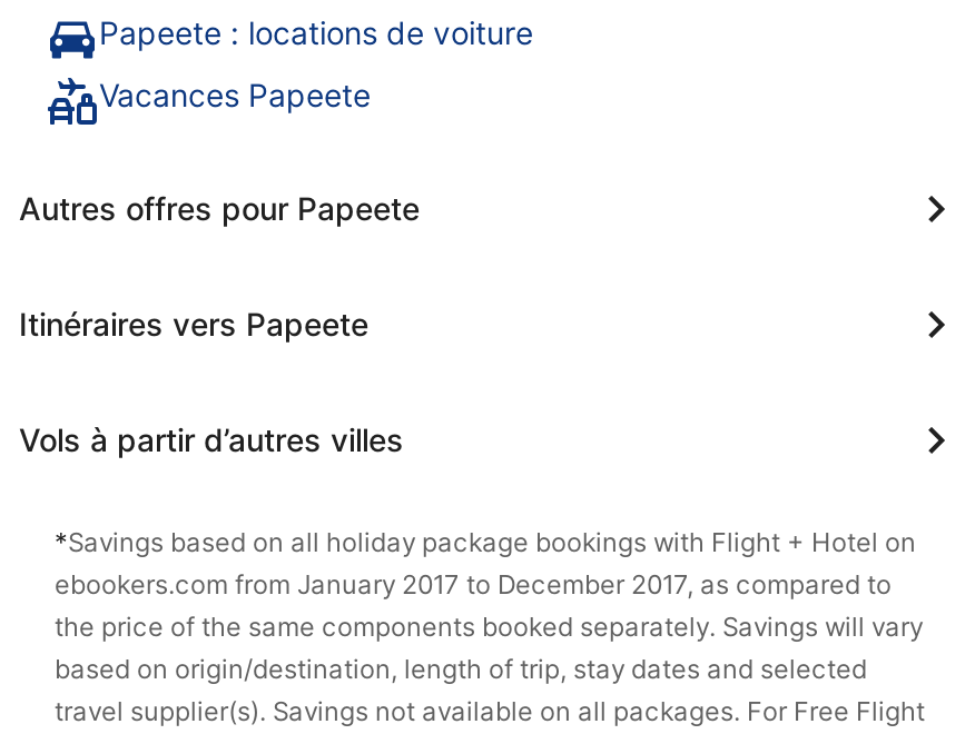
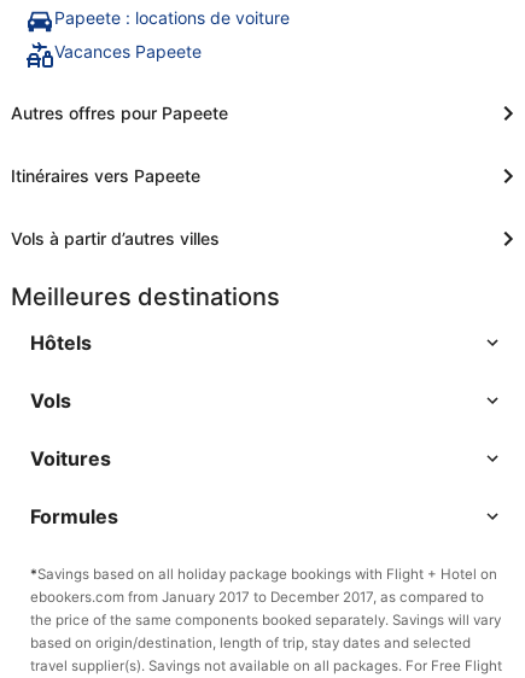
+ Meilleures destinations
+ Hôtels
+ Vols
+ Voitures
+ Formules
